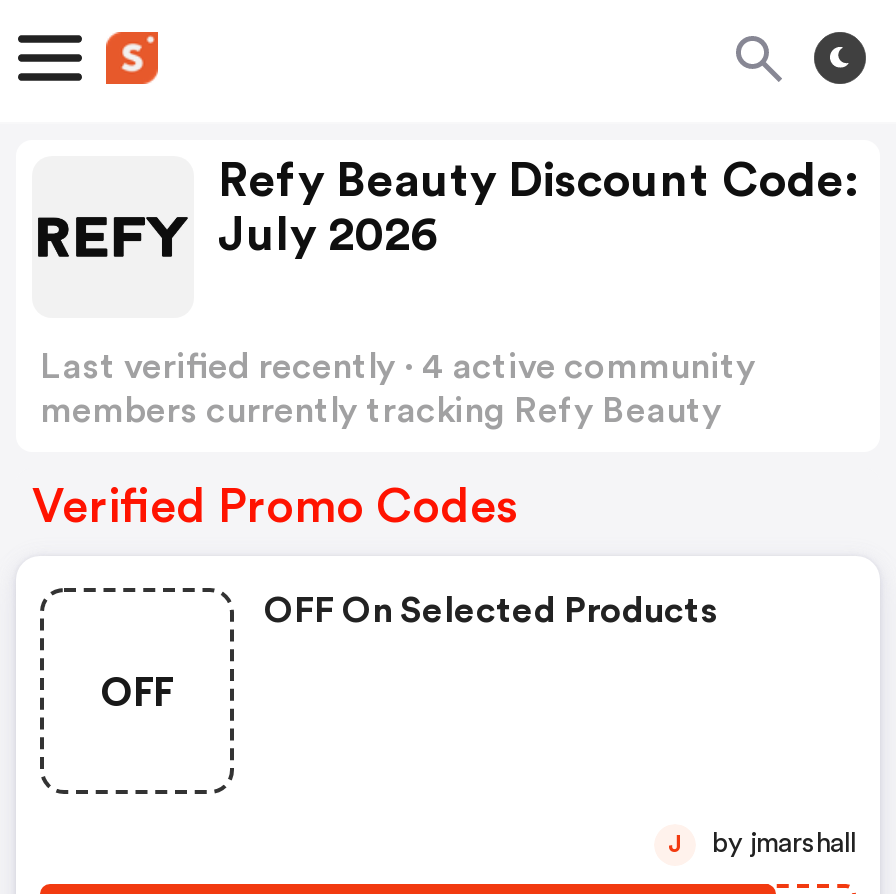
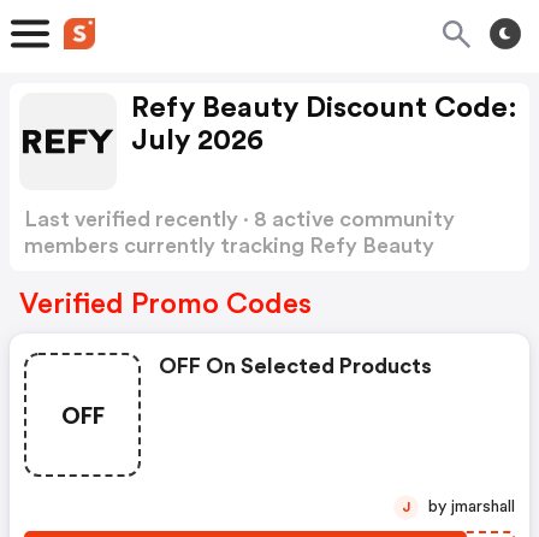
- Last verified recently · 4 active community
+ Last verified recently · 8 active community
